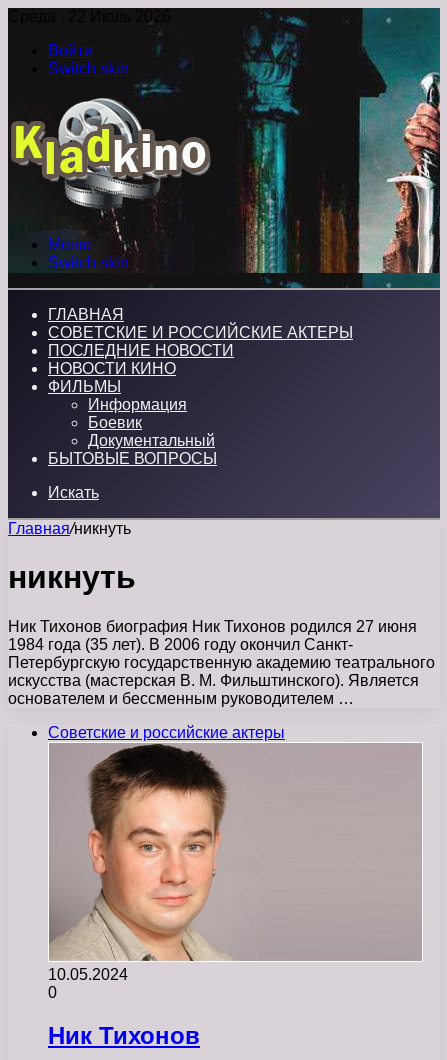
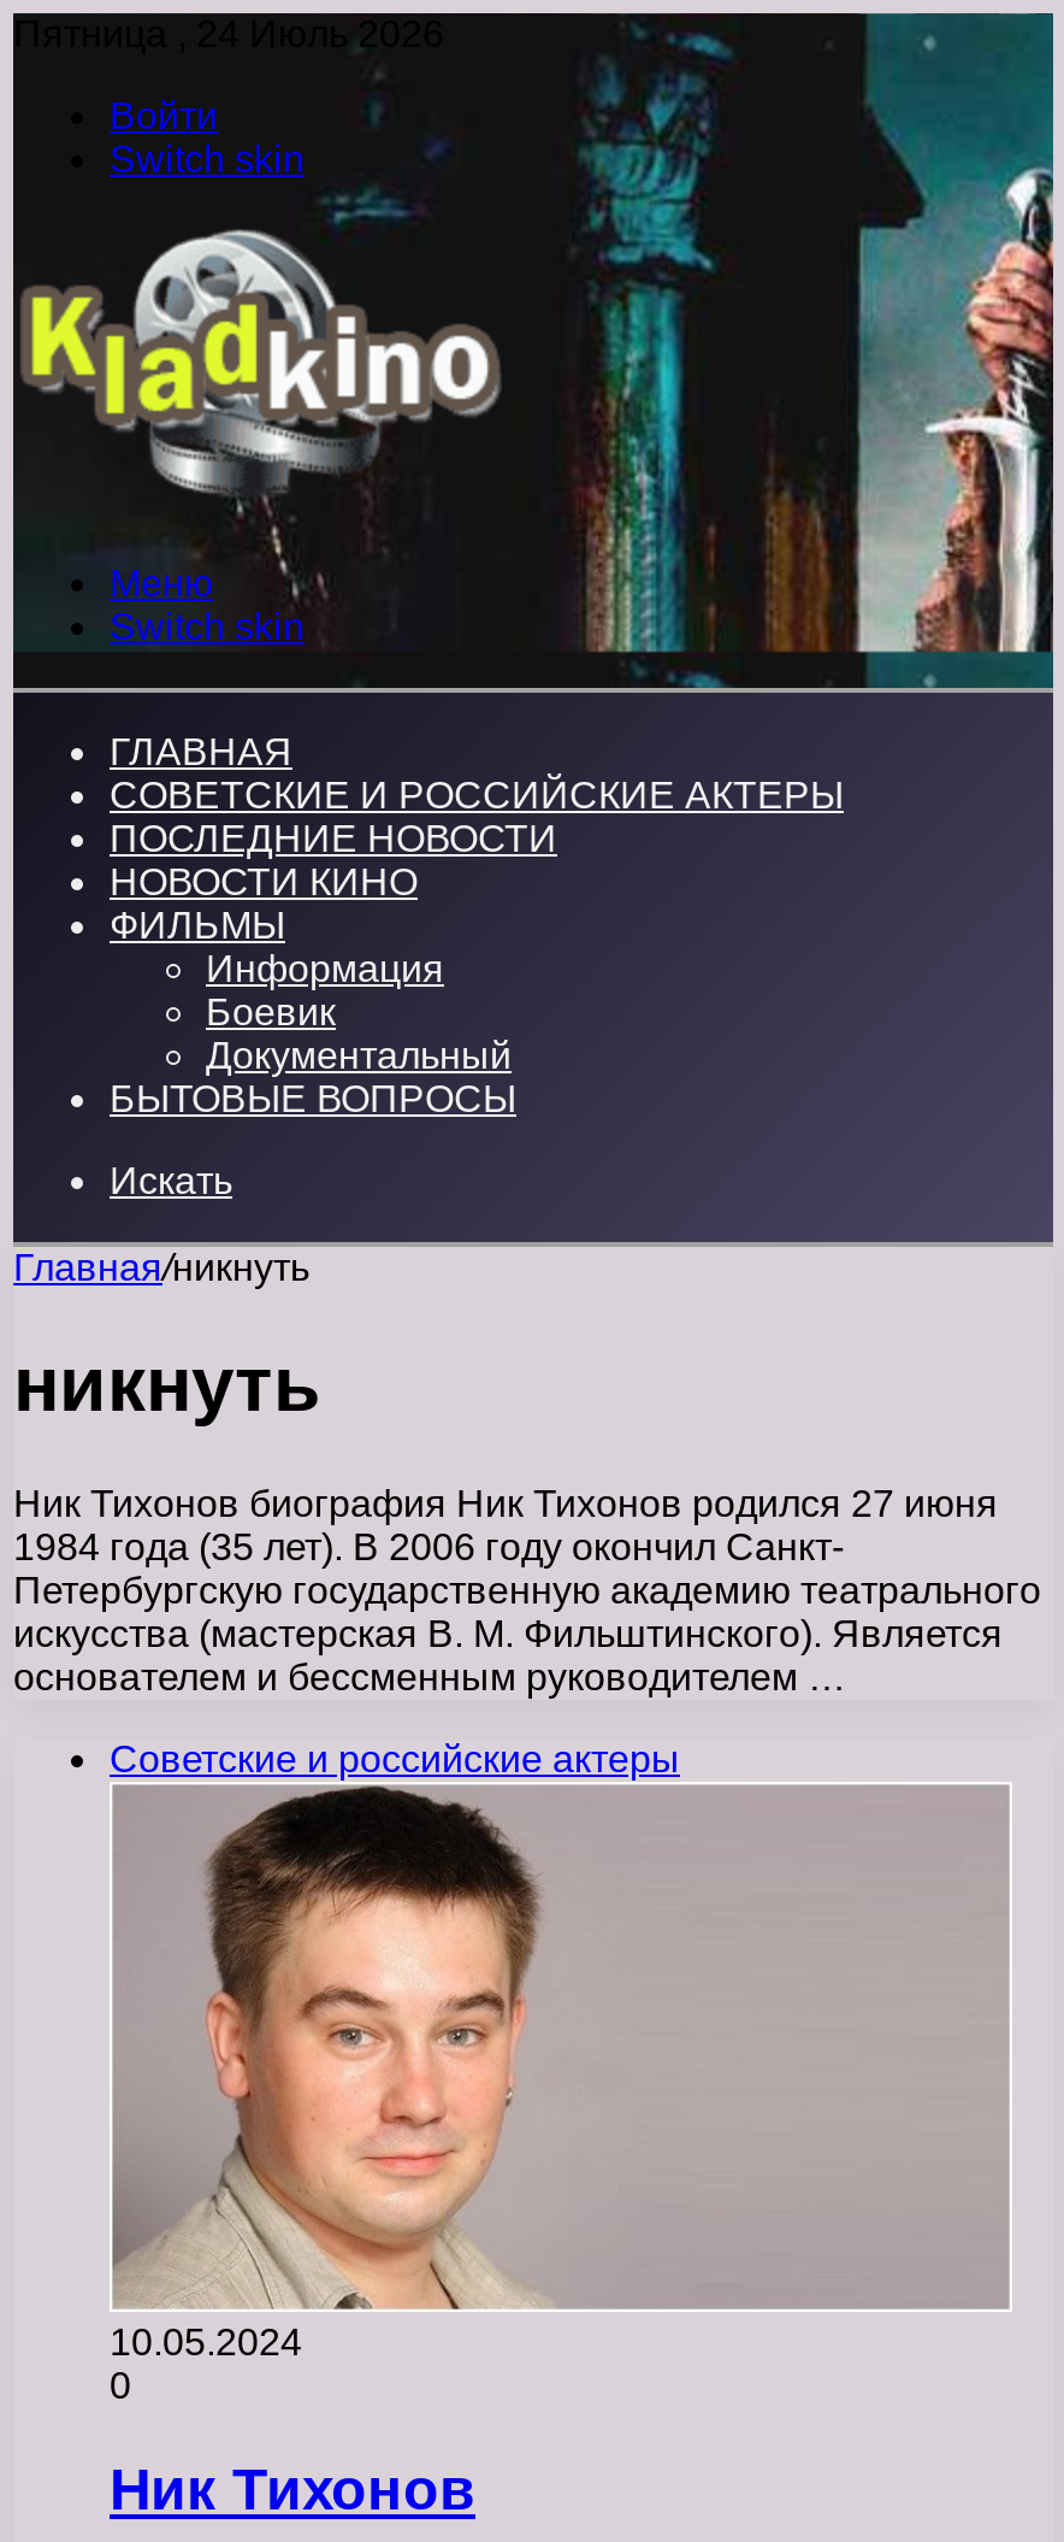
- Среда , 22 Июль 2026
+ Пятница , 24 Июль 2026
